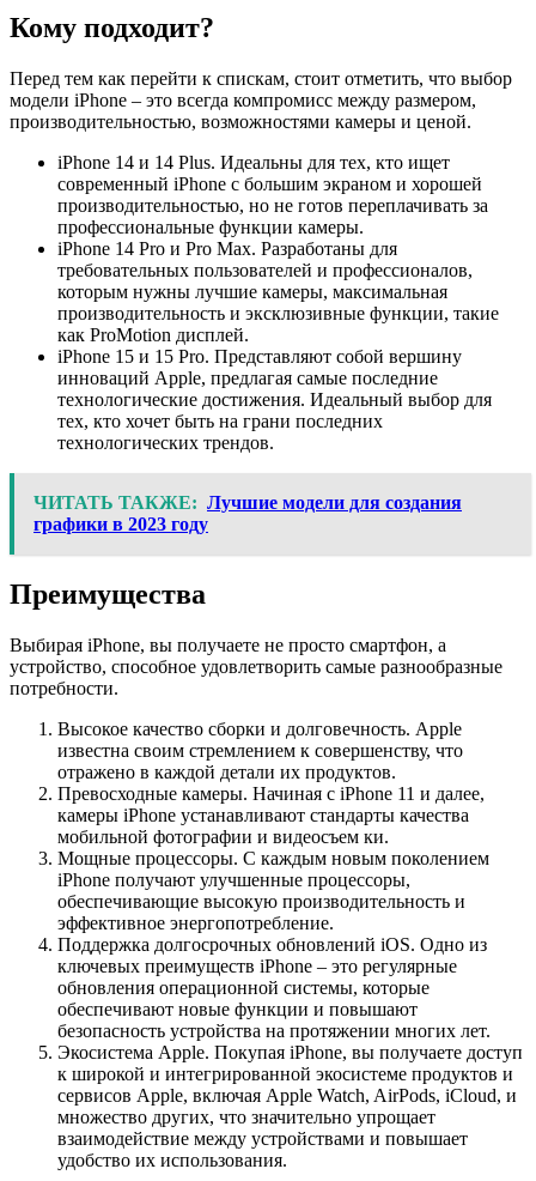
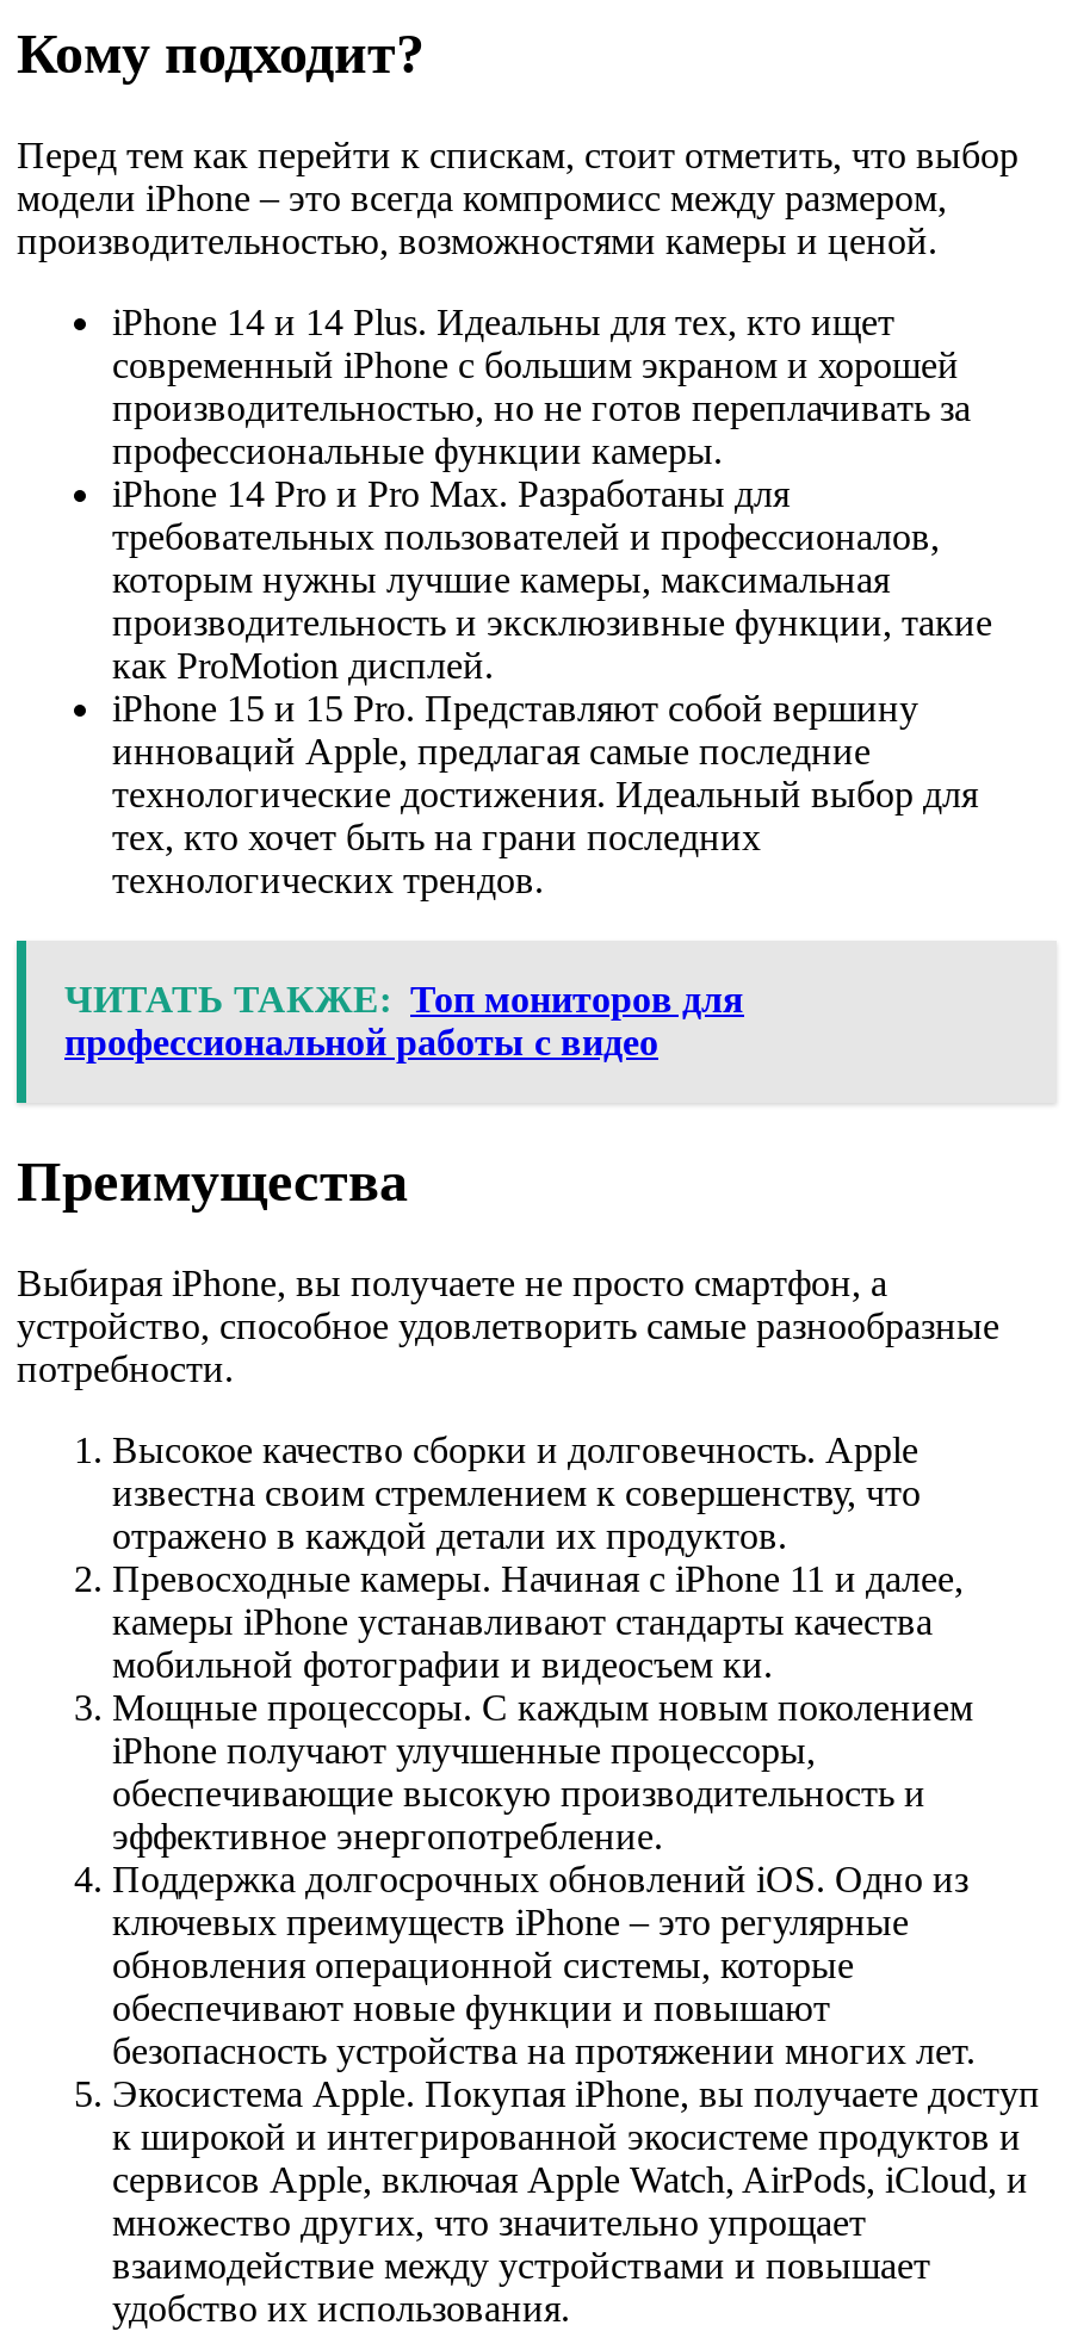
- ЧИТАТЬ ТАКЖЕ: Лучшие модели для создания
- графики в 2023 году
+ ЧИТАТЬ ТАКЖЕ: Топ мониторов для
+ профессиональной работы с видео
